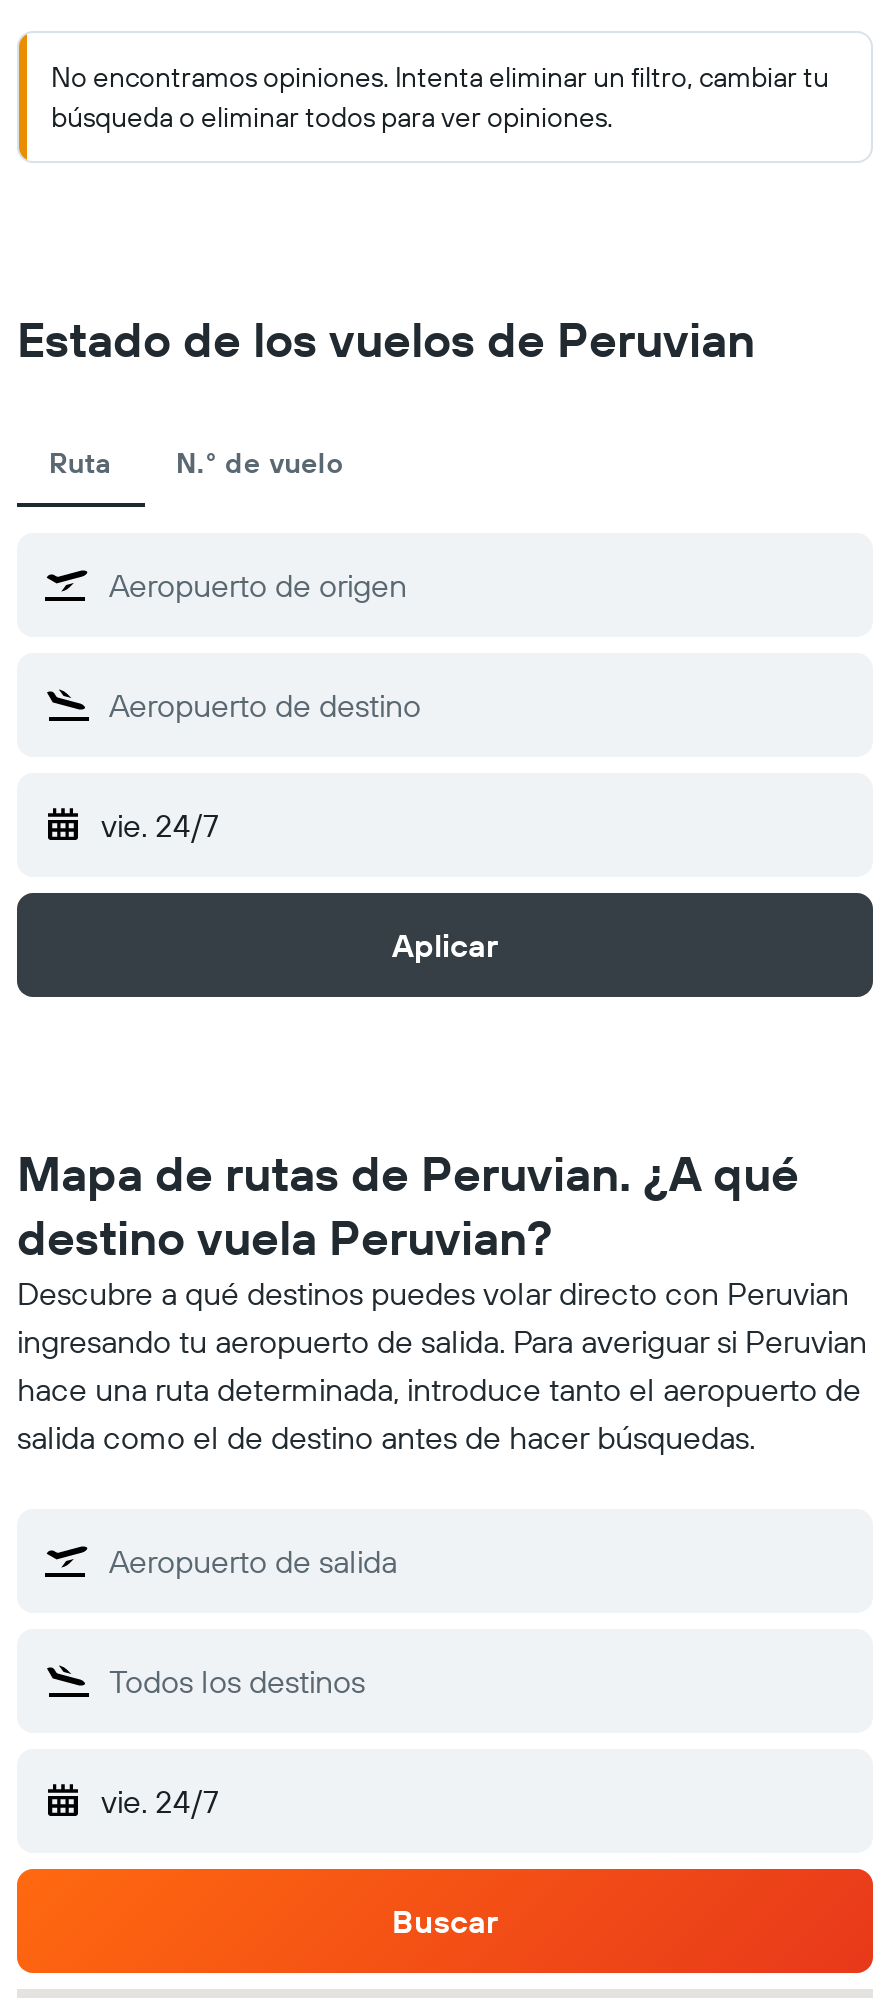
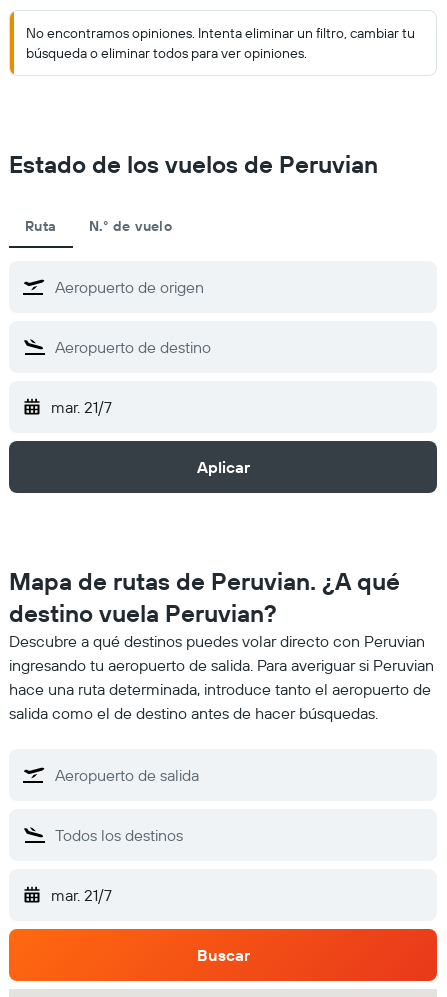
- vie. 24/7
+ mar. 21/7

- vie. 24/7
+ mar. 21/7
